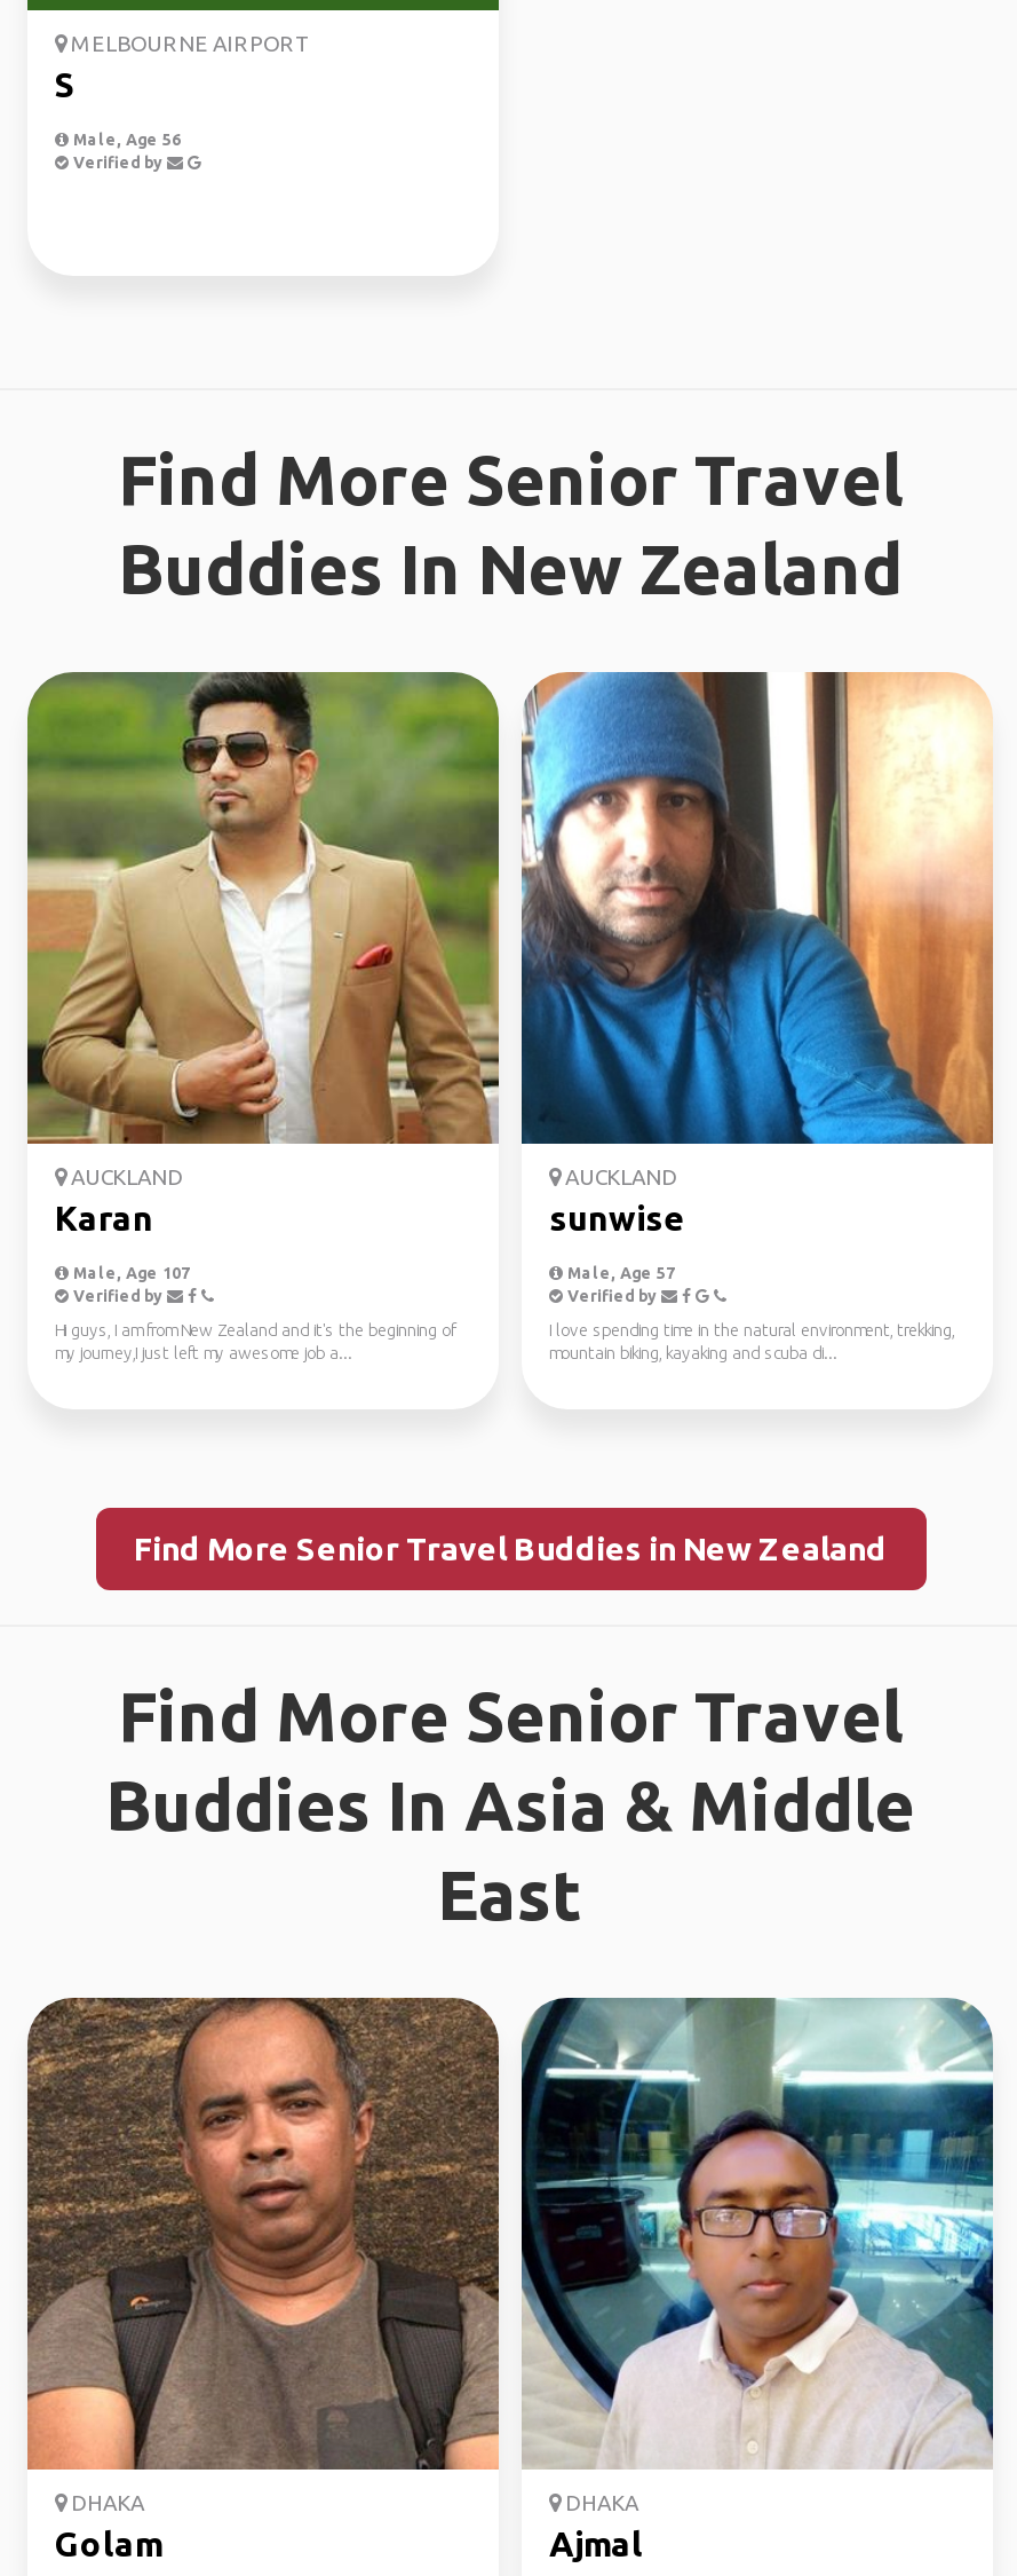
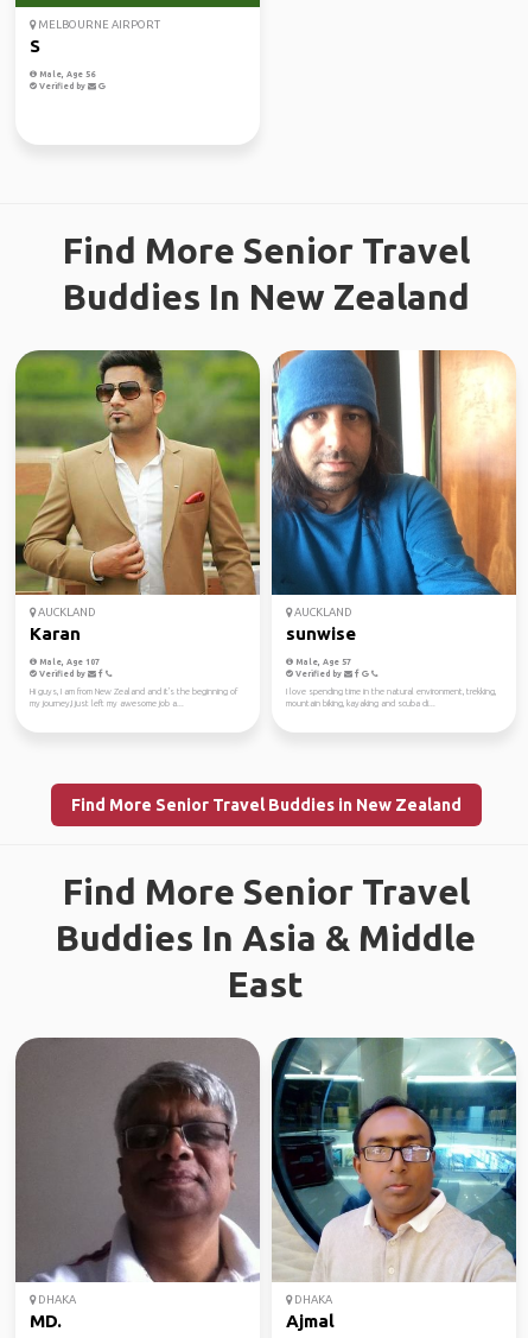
- [image]
- Golam
+ [image]
+ MD.
